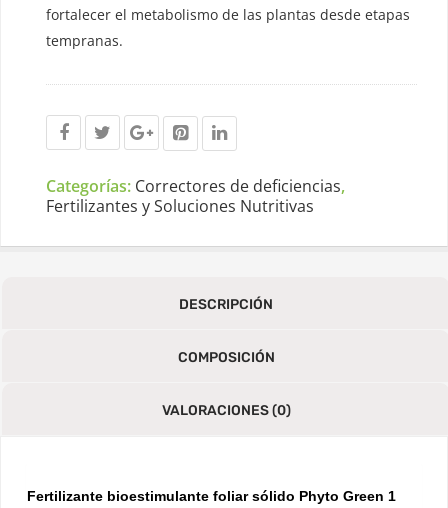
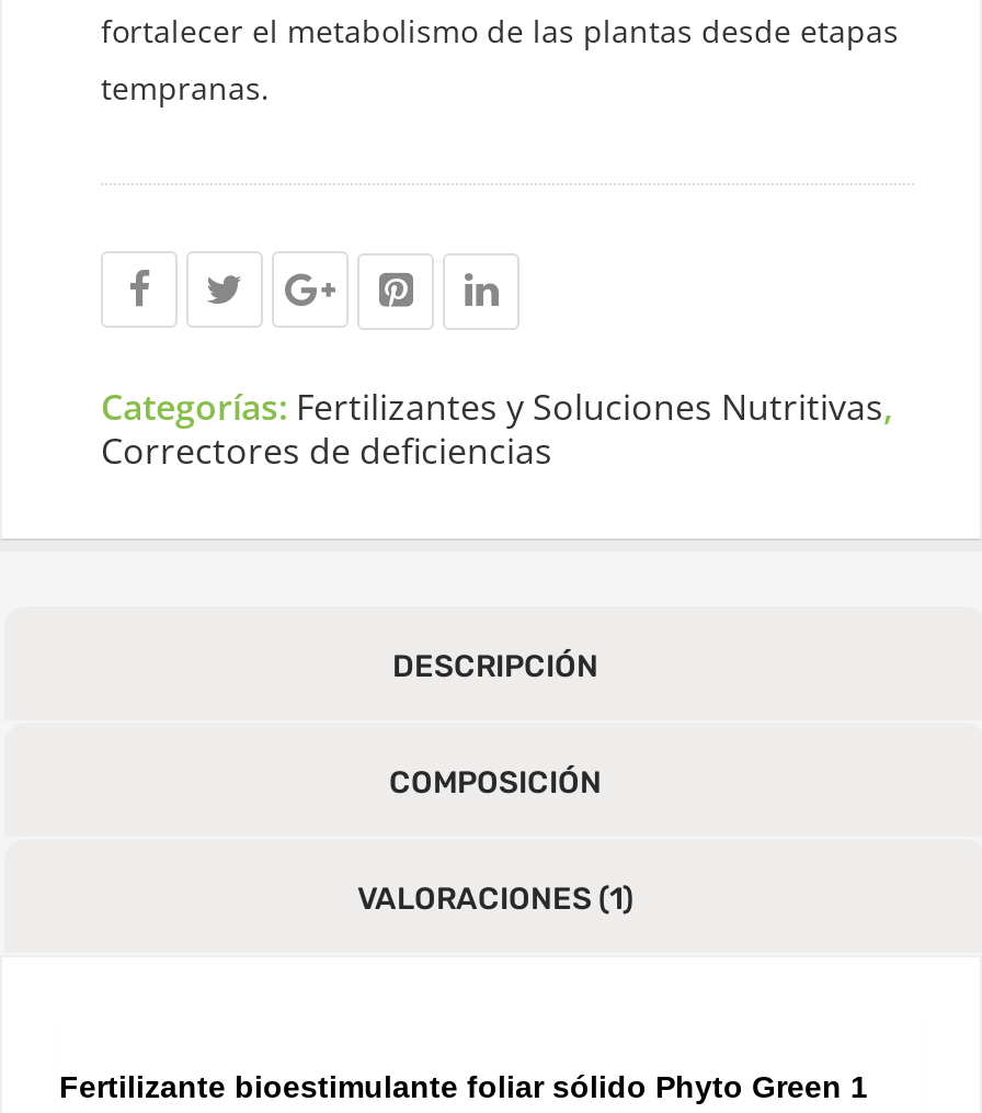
- Categorías: Correctores de deficiencias,
- Fertilizantes y Soluciones Nutritivas
+ Categorías: Fertilizantes y Soluciones Nutritivas,
+ Correctores de deficiencias

- VALORACIONES (0)
+ VALORACIONES (1)
